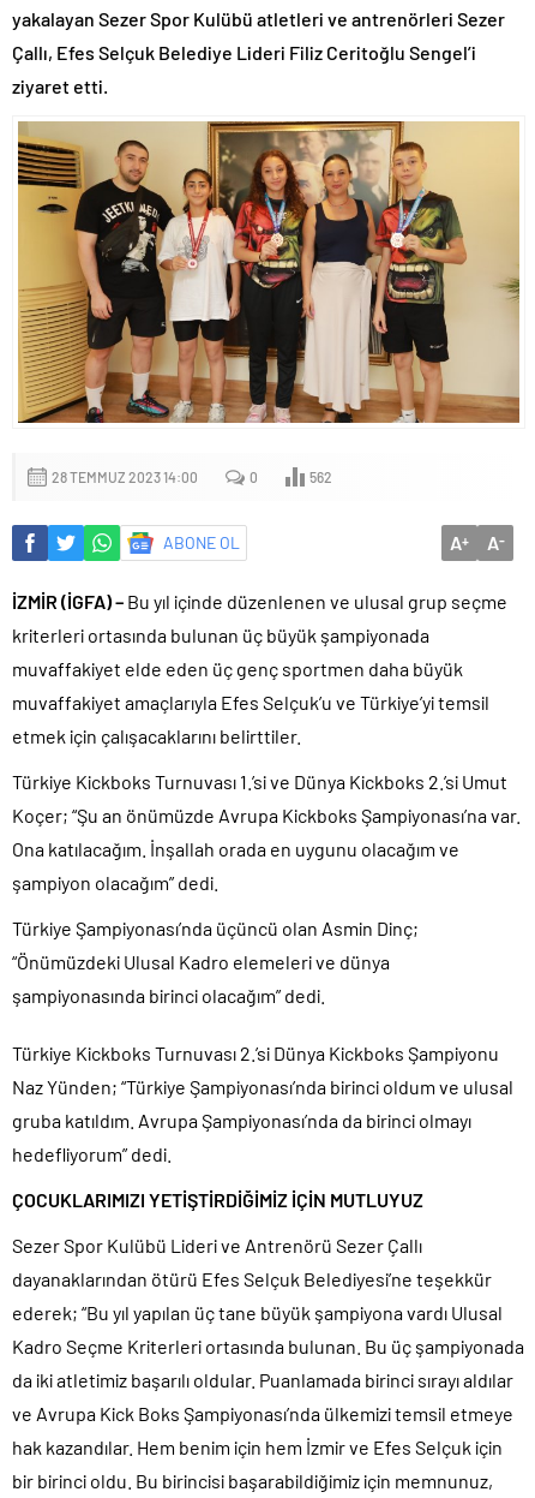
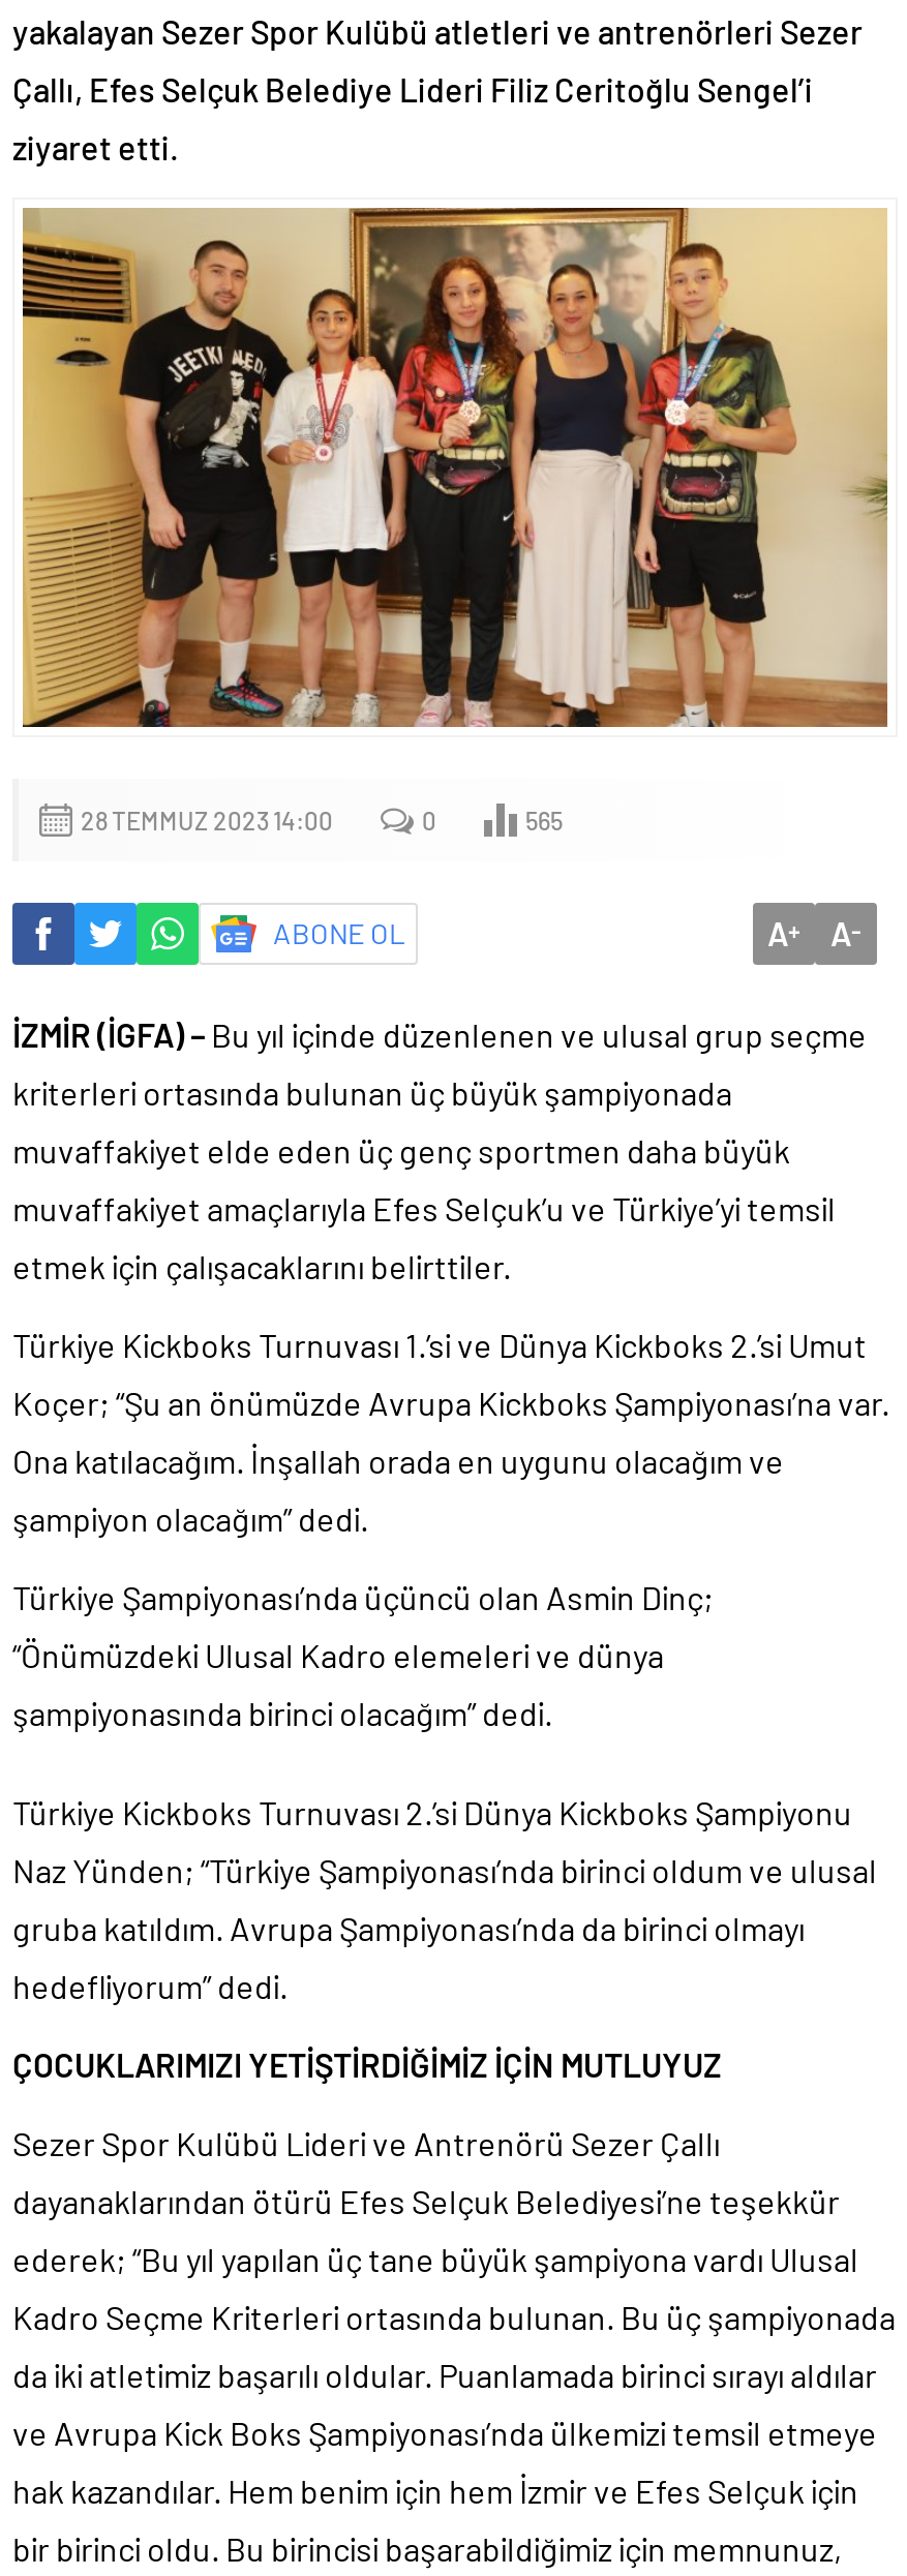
- 562
+ 565
